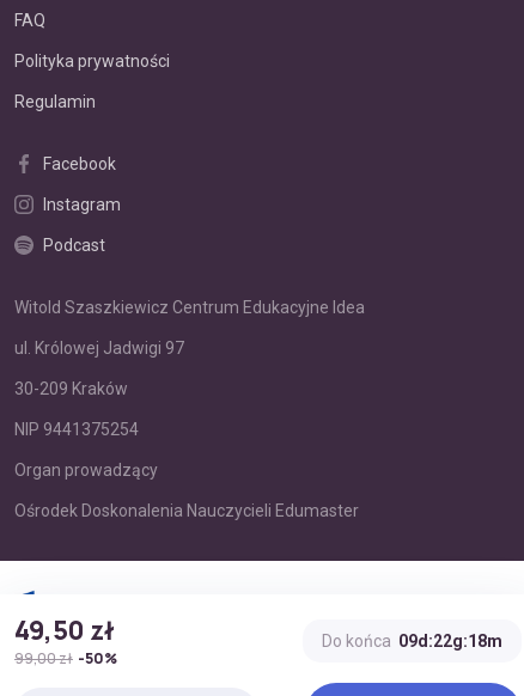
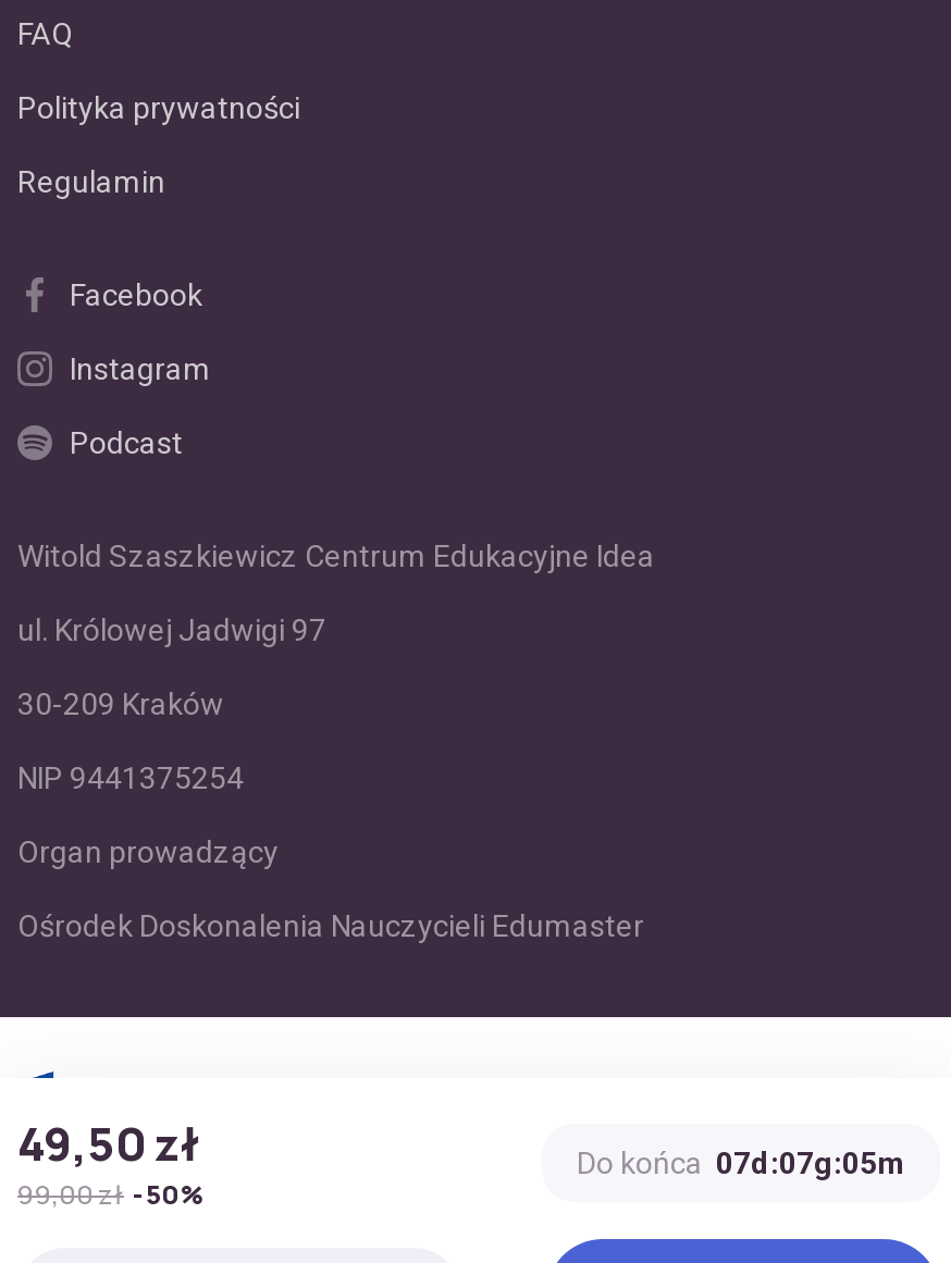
- Do końca 09d:22g:18m
+ Do końca 07d:07g:05m
